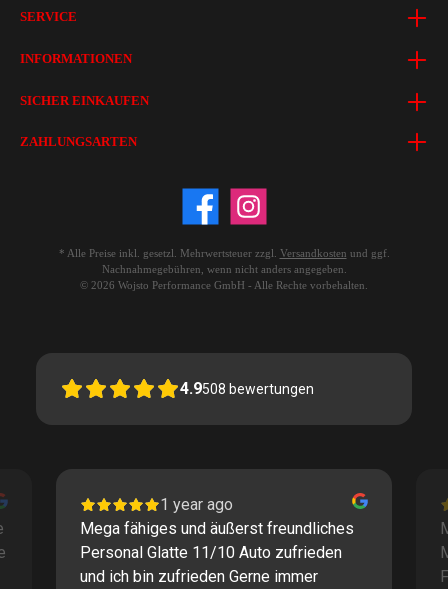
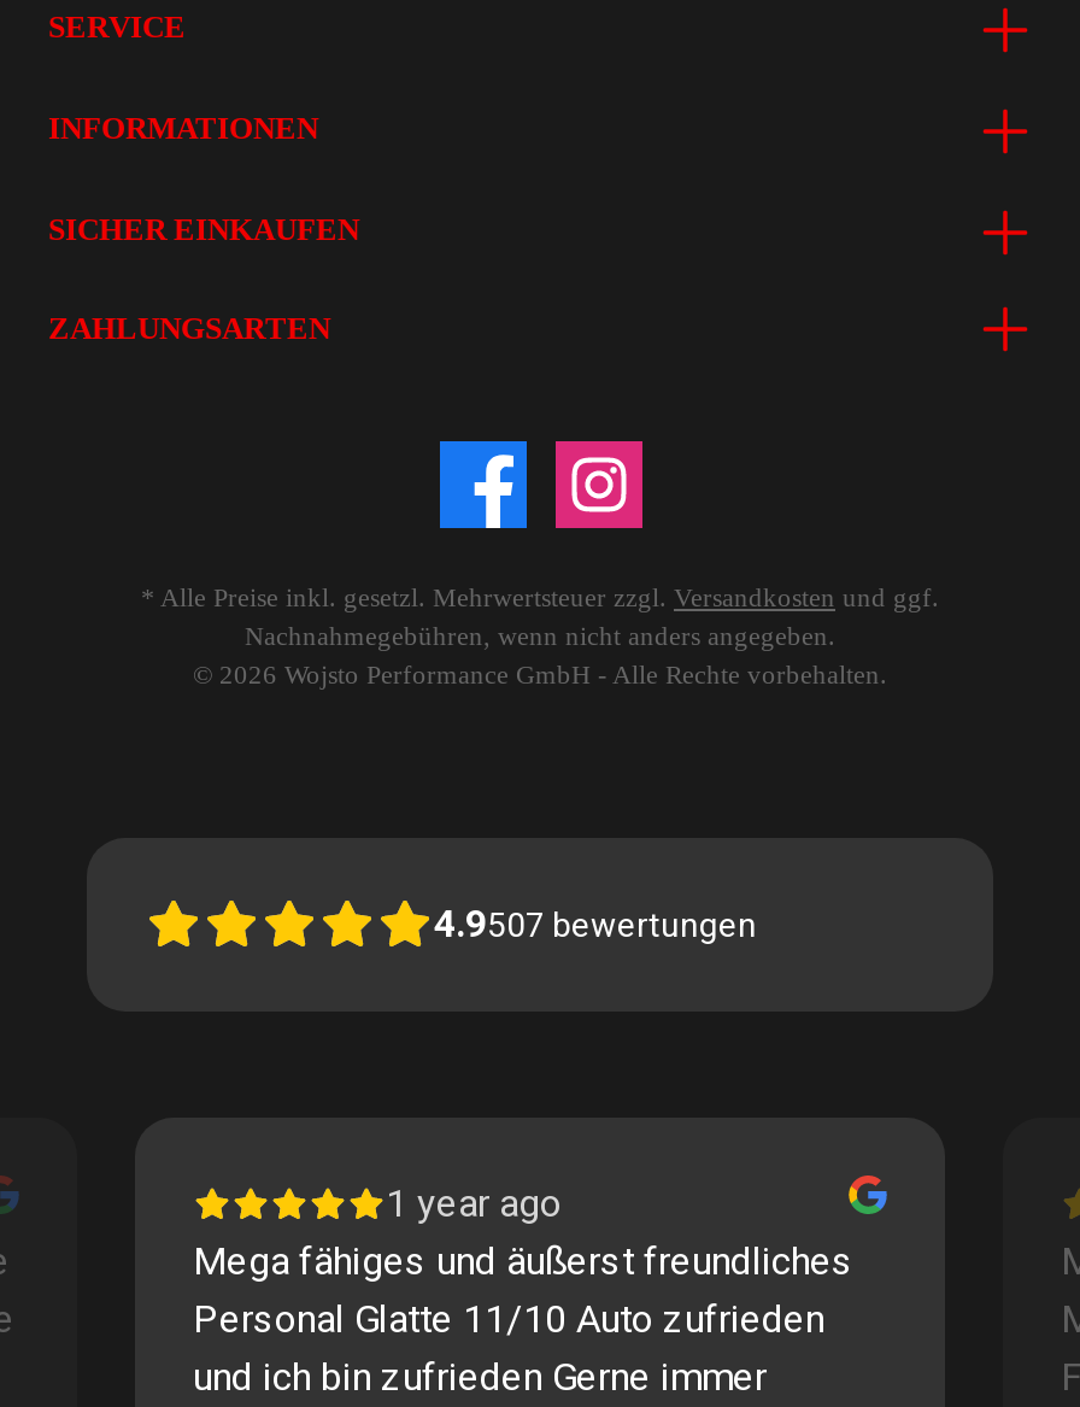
- 4.9508 bewertungen
+ 4.9507 bewertungen
